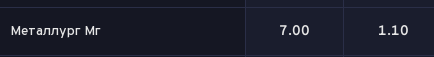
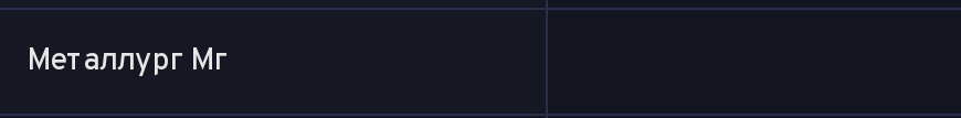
- 7.00
- 1.10
